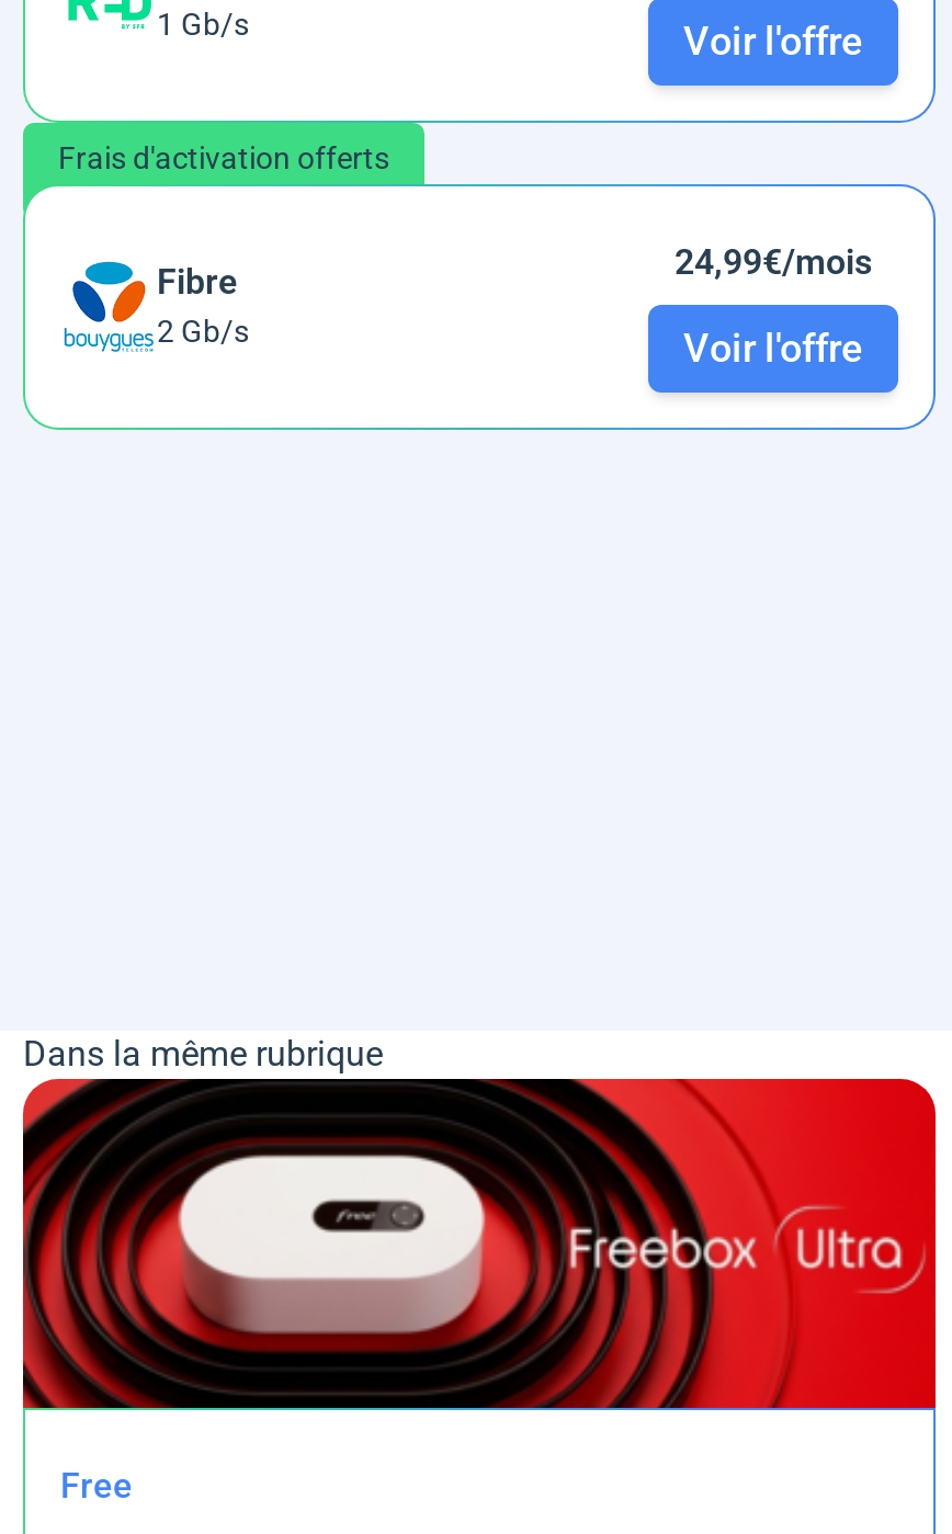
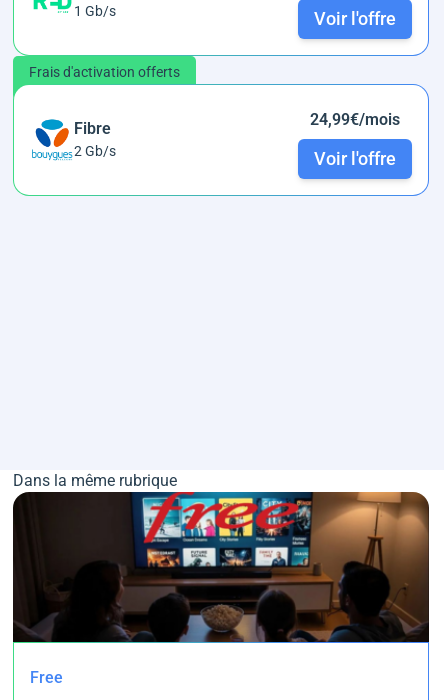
- [image]
+ [image]
